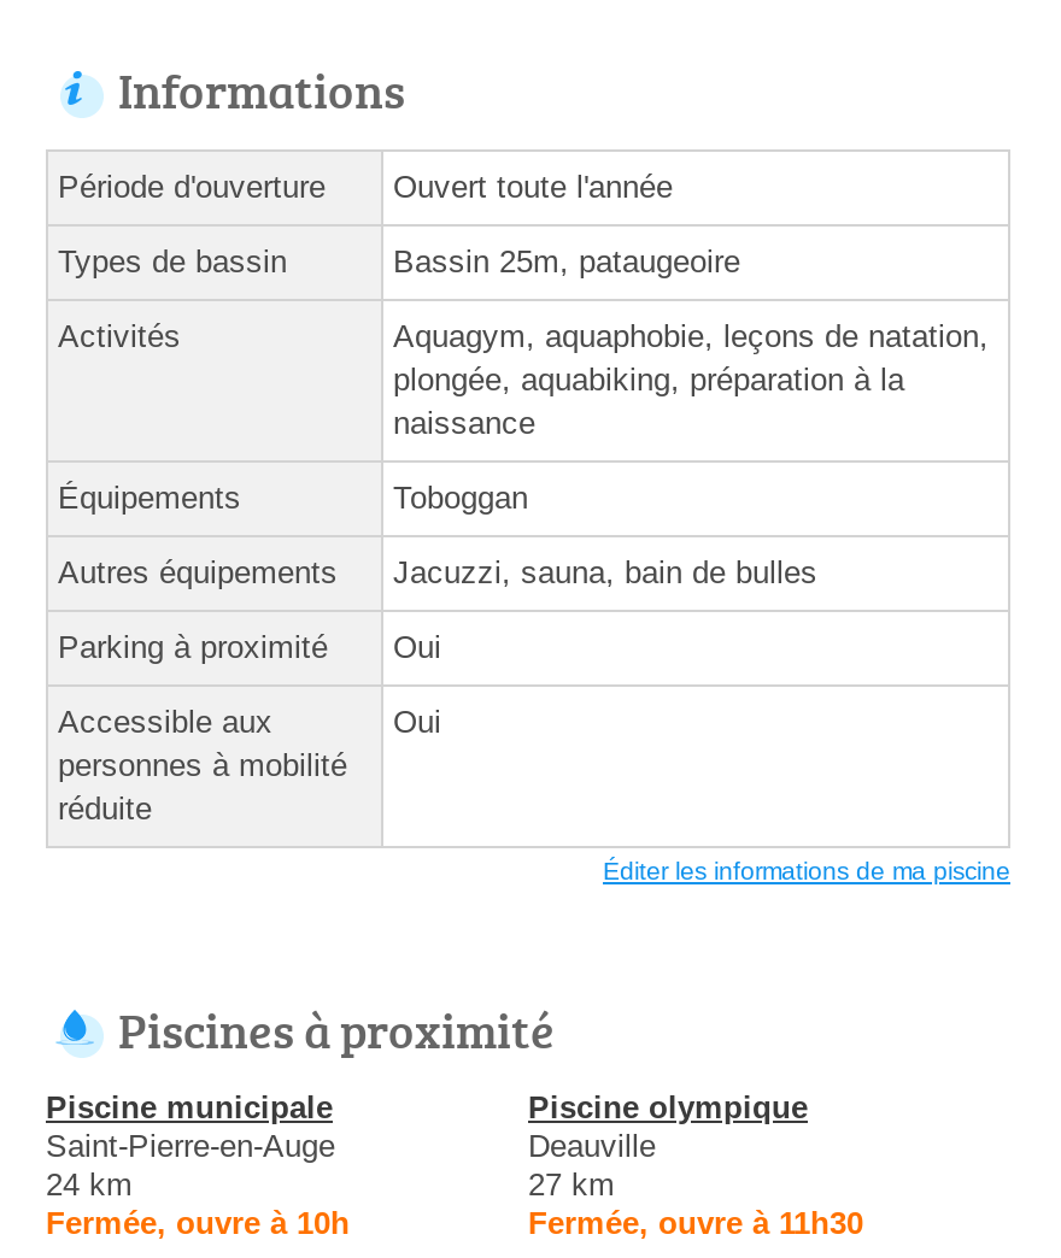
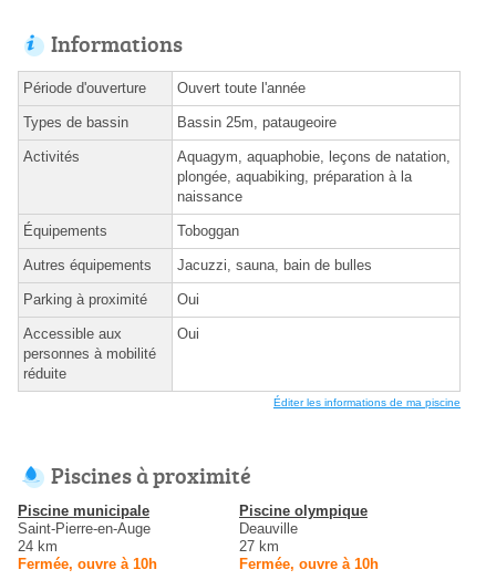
- Fermée, ouvre à 11h30
+ Fermée, ouvre à 10h
